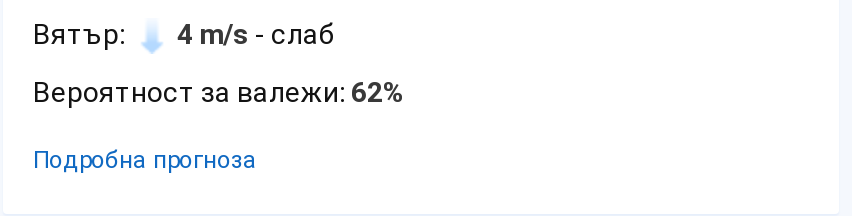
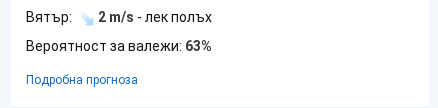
- Вятър: 4 m/s - слаб
+ Вятър: 2 m/s - лек полъх

- Вероятност за валежи: 62%
+ Вероятност за валежи: 63%
